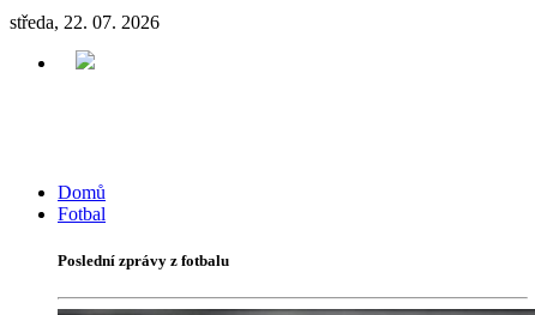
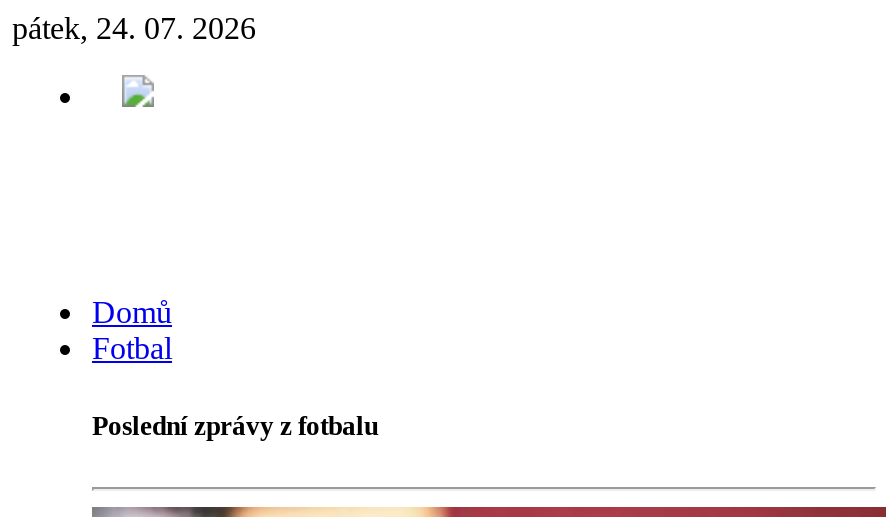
- středa, 22. 07. 2026
+ pátek, 24. 07. 2026
